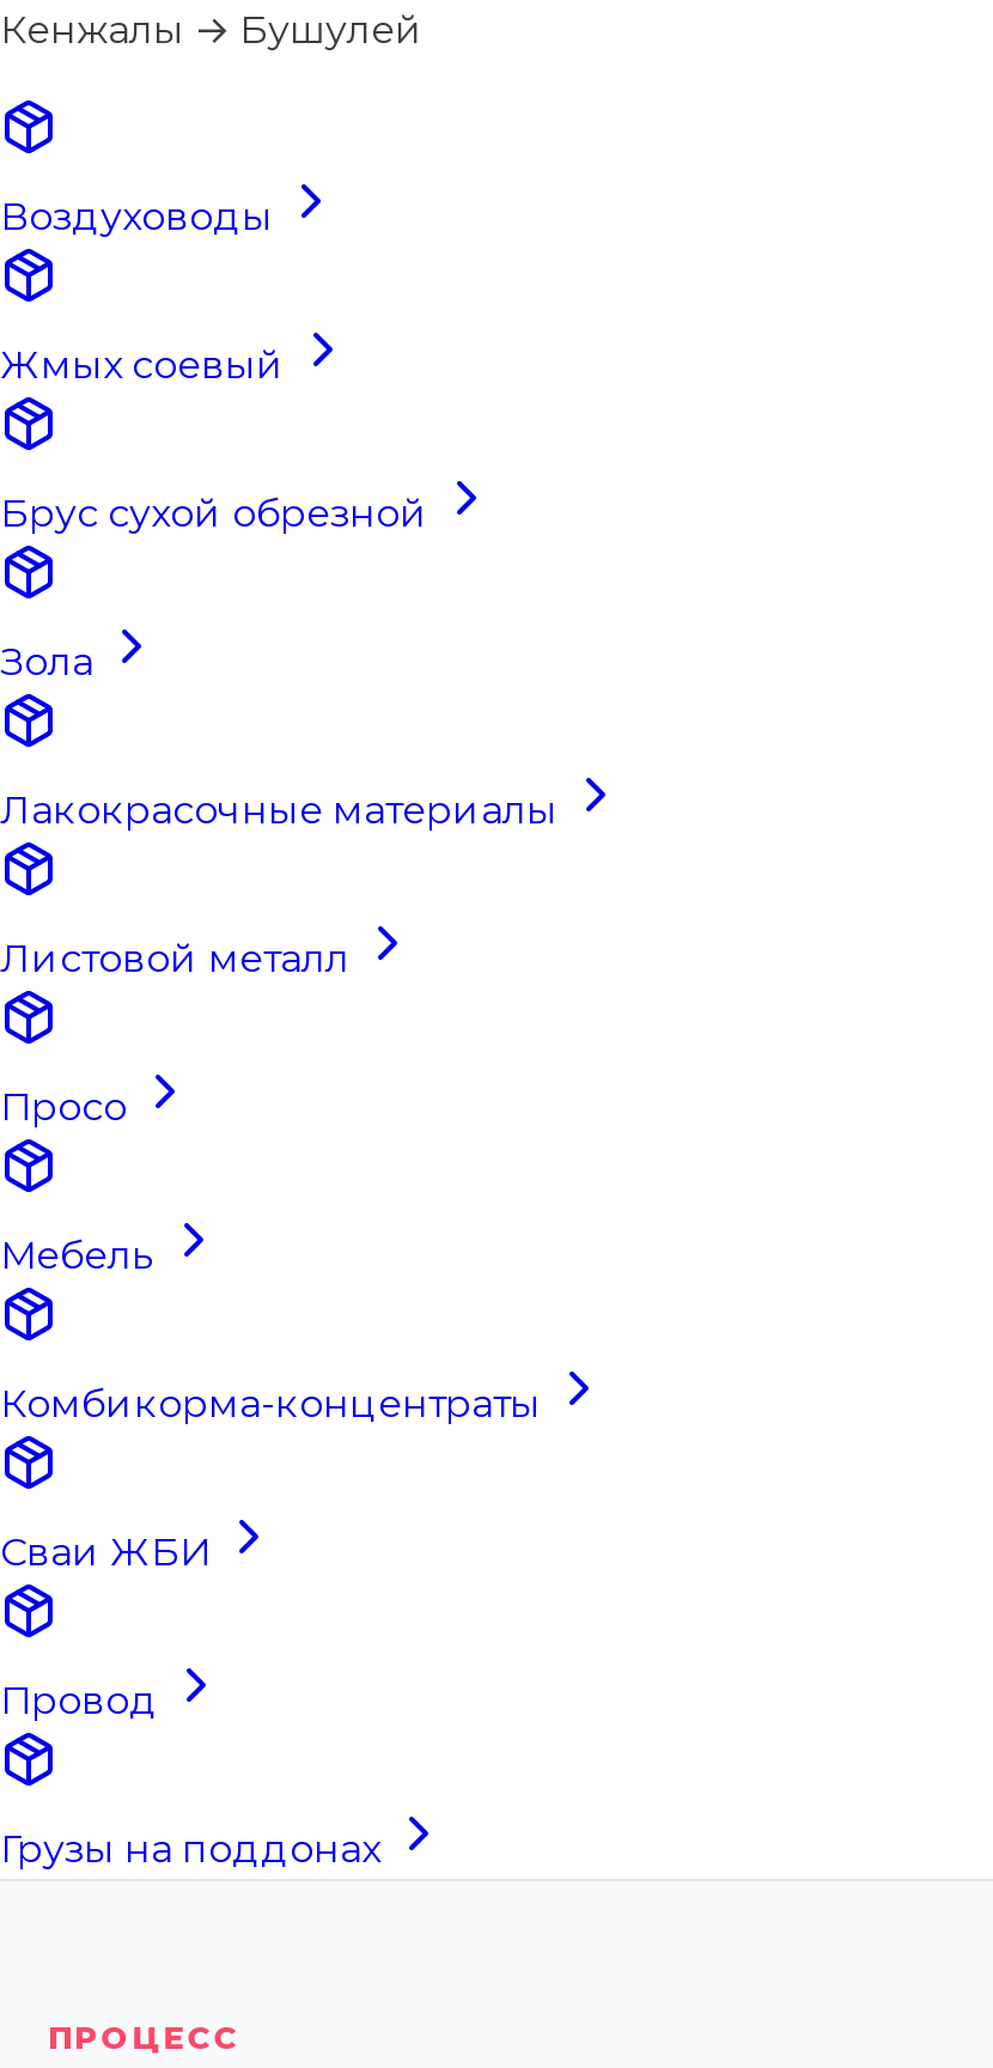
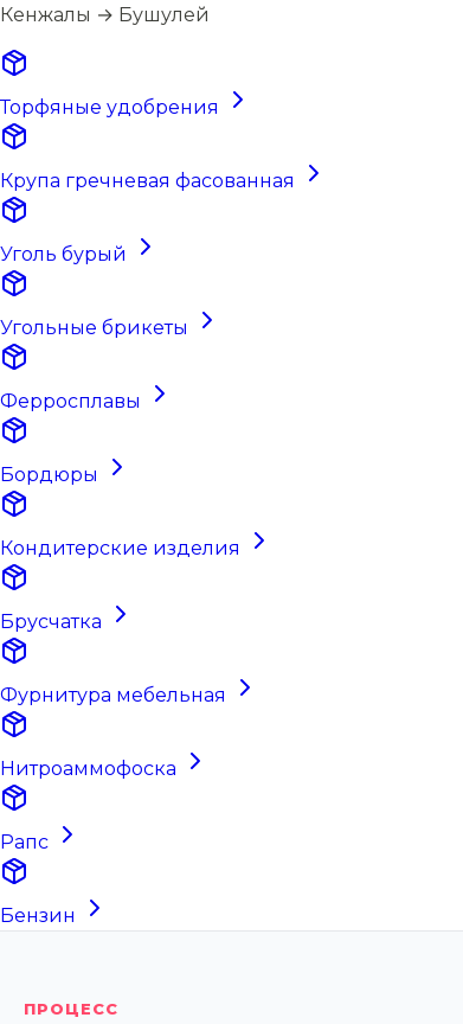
- Воздуховоды
+ Торфяные удобрения

- Жмых соевый
+ Крупа гречневая фасованная

- Брус сухой обрезной
+ Уголь бурый

- Зола
+ Угольные брикеты

- Лакокрасочные материалы
+ Ферросплавы

- Листовой металл
+ Бордюры

- Просо
+ Кондитерские изделия

- Мебель
+ Брусчатка

- Комбикорма-концентраты
+ Фурнитура мебельная

- Сваи ЖБИ
+ Нитроаммофоска

- Провод
+ Рапс

- Грузы на поддонах
+ Бензин
